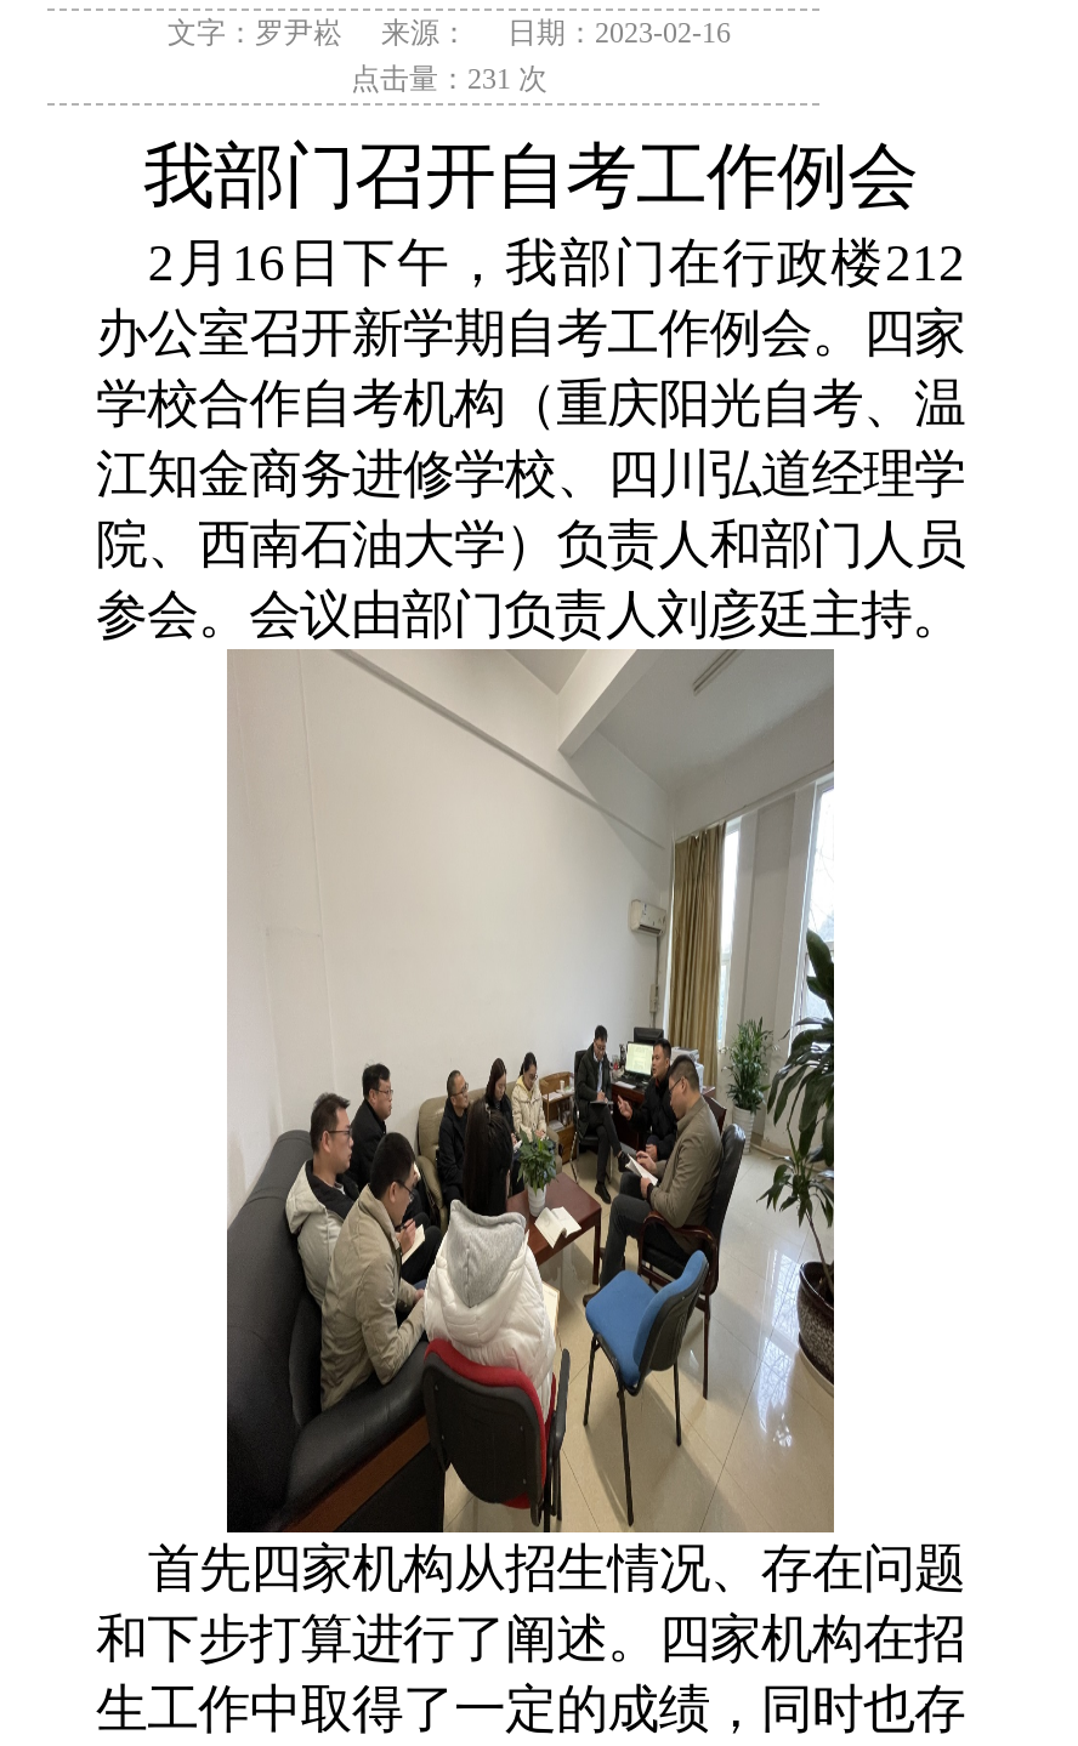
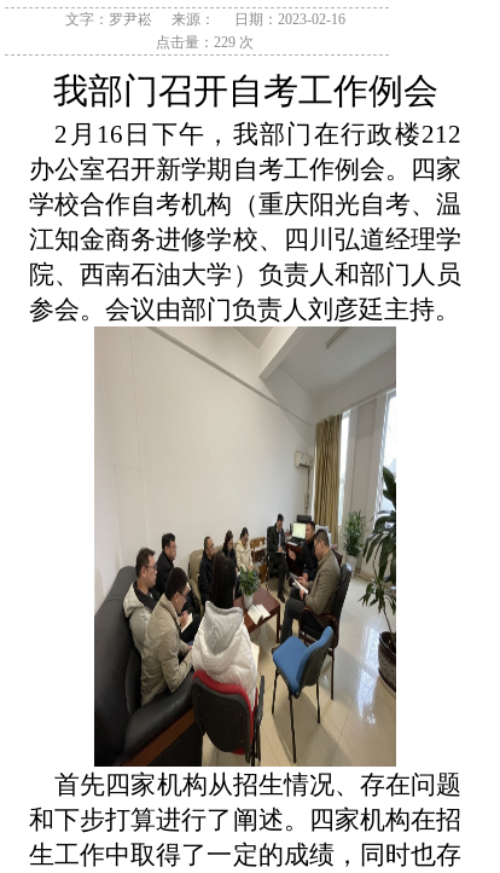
- 点击量：231次
+ 点击量：229次
